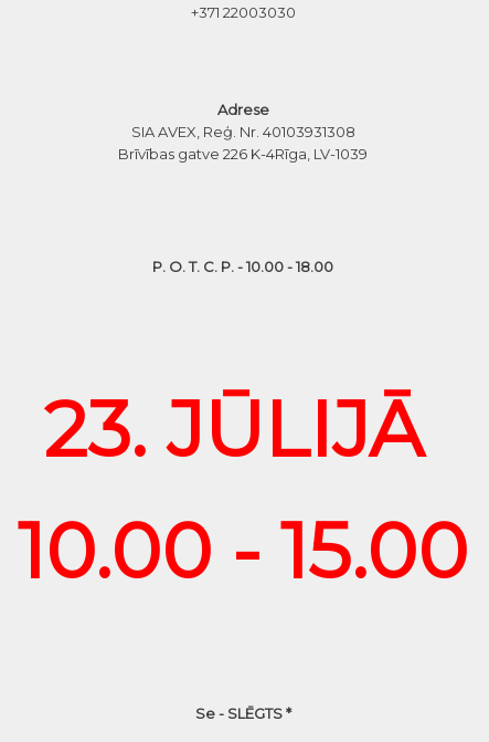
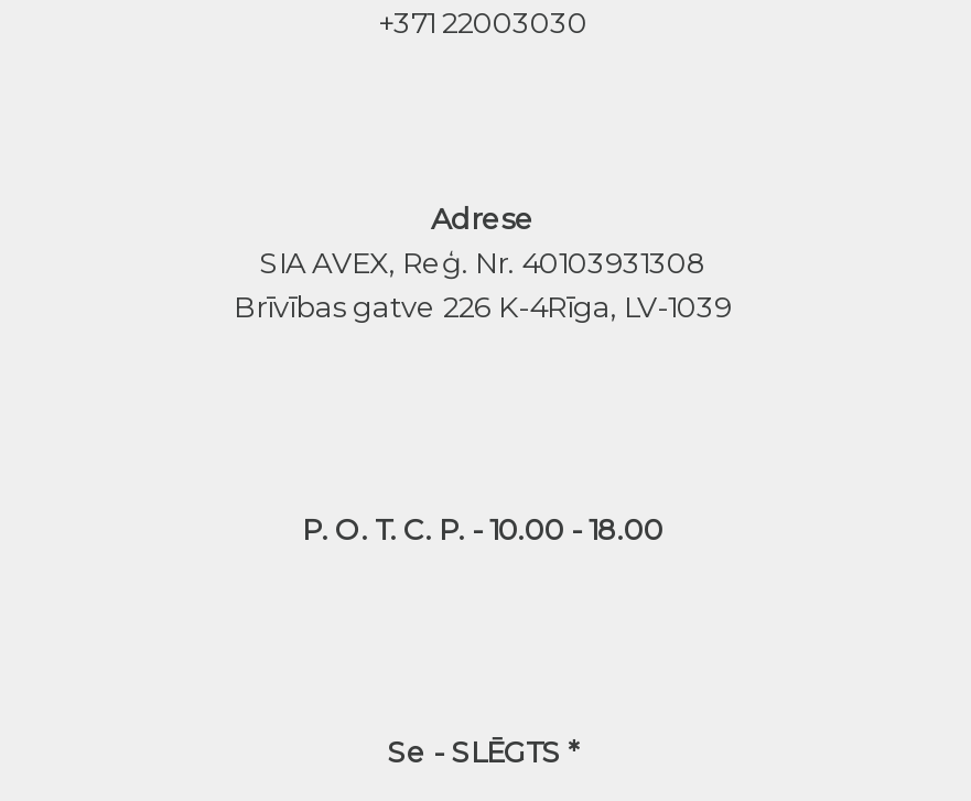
- 23. JŪLIJĀ
- 10.00 - 15.00
